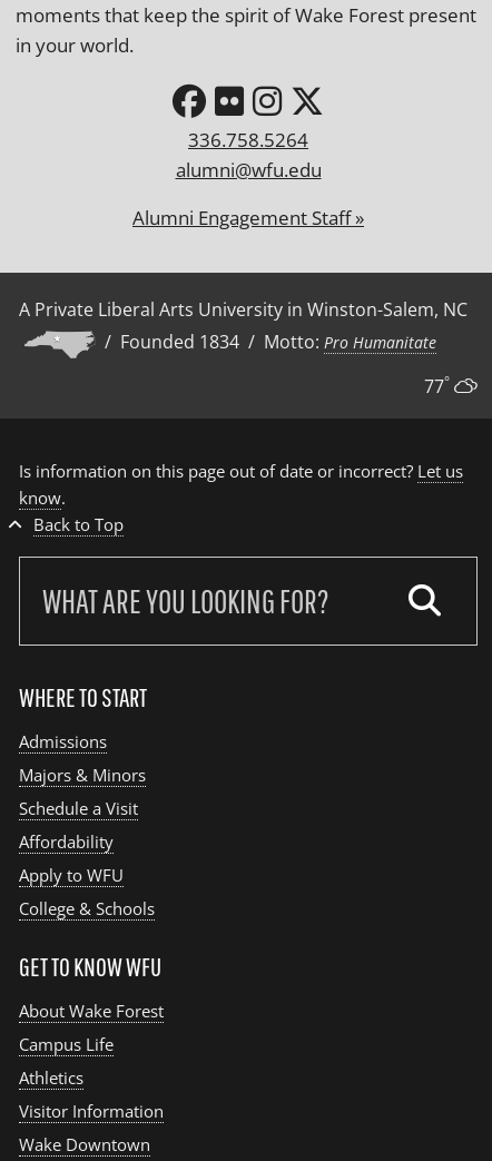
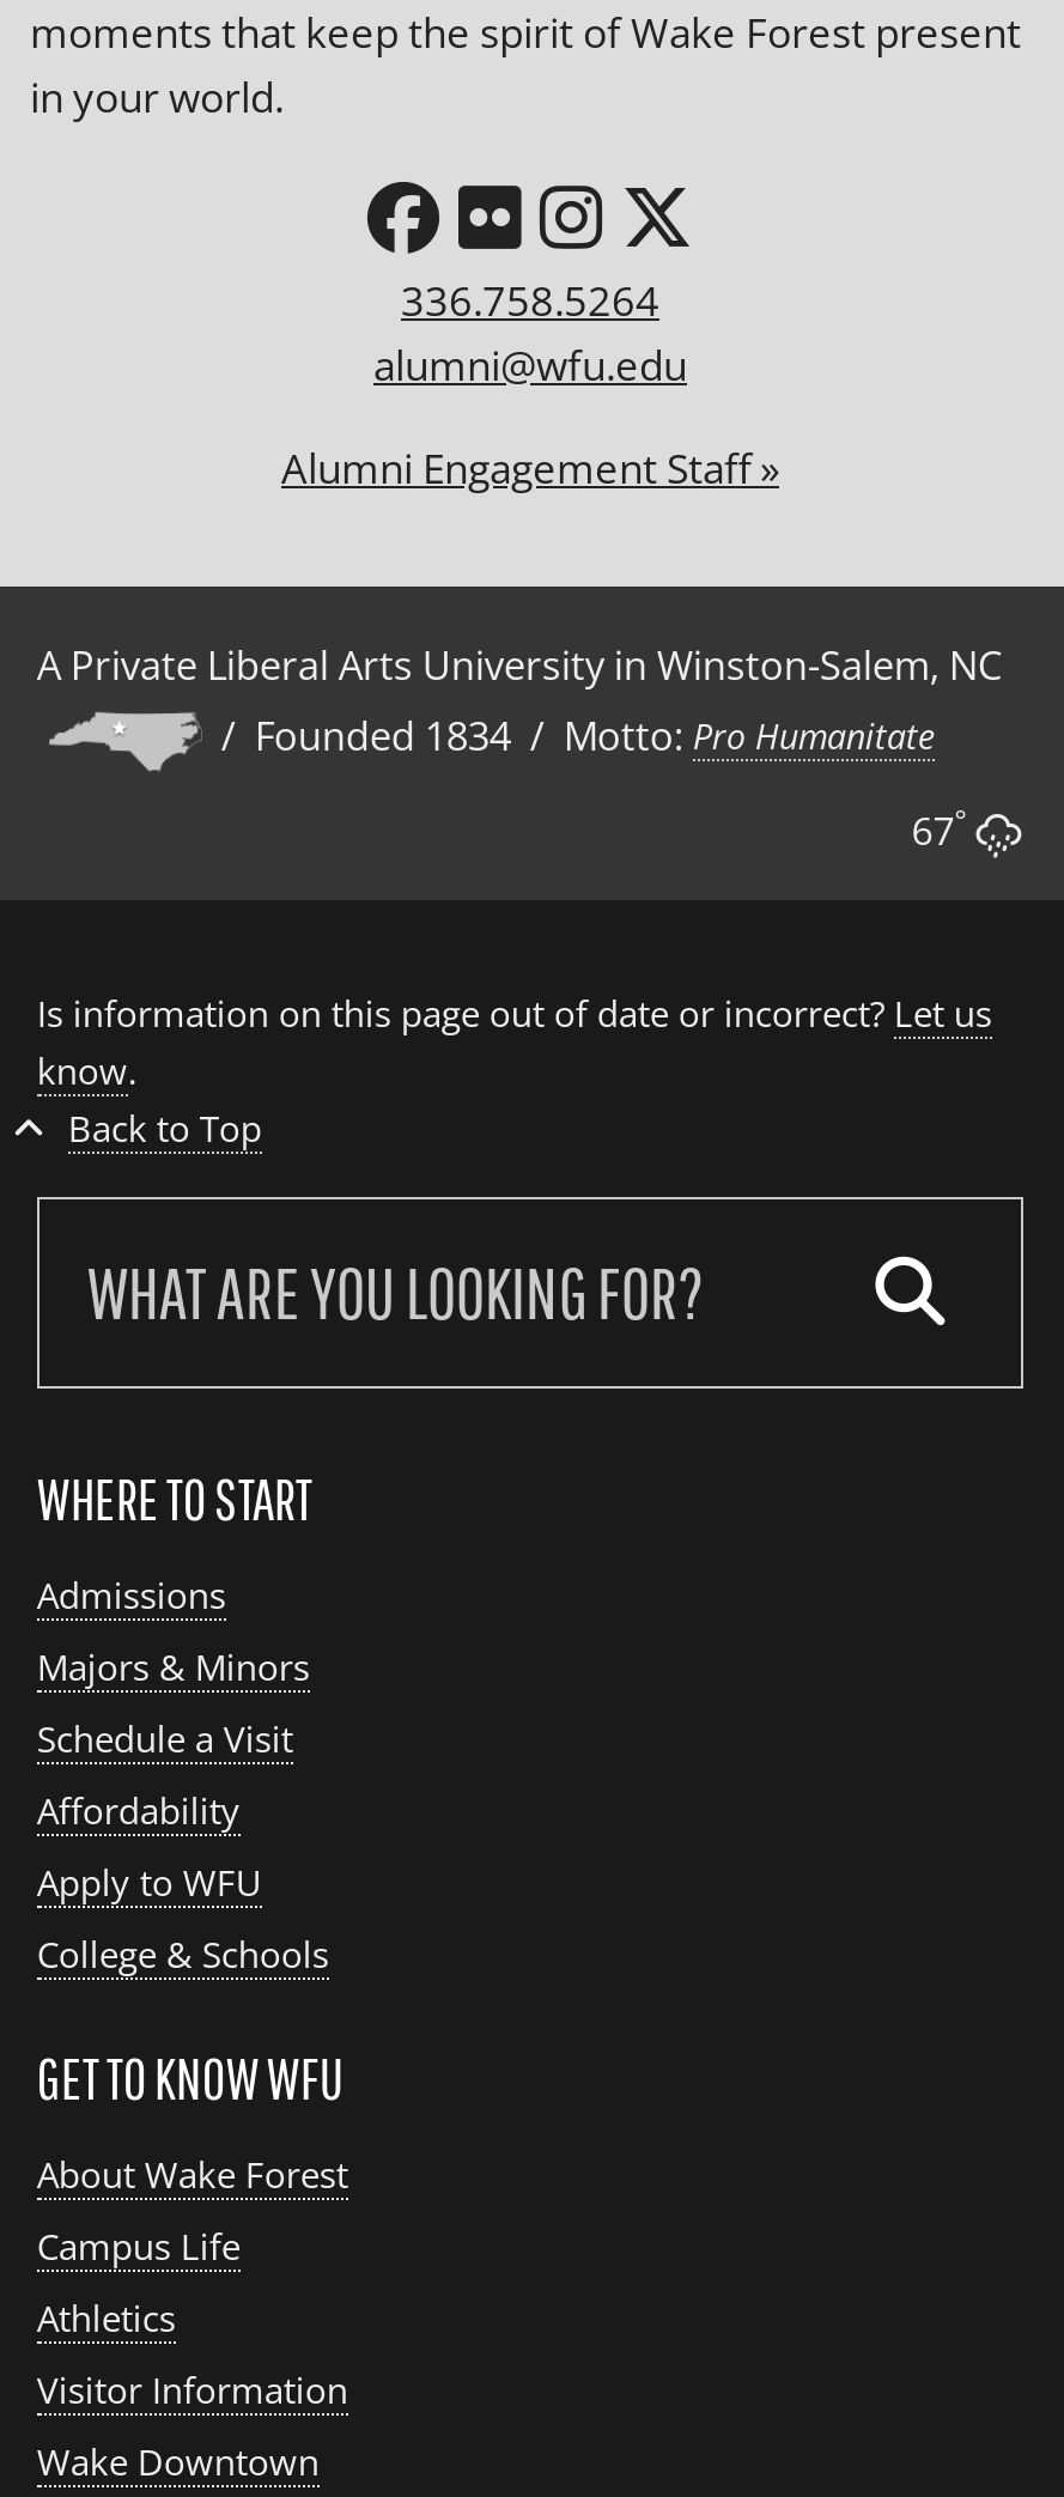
- 77°
+ 67°
